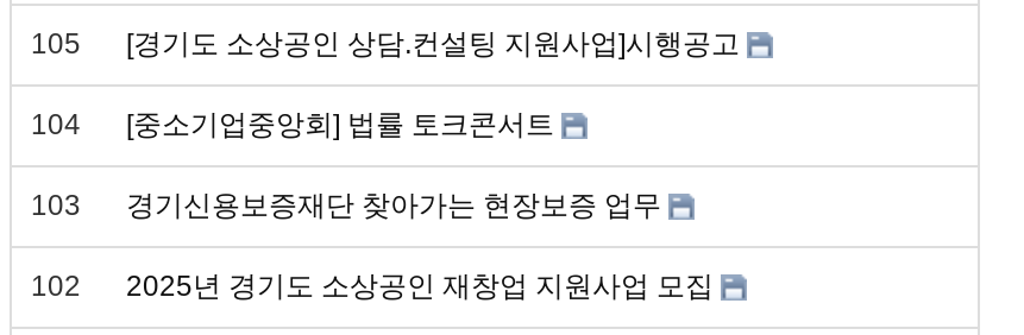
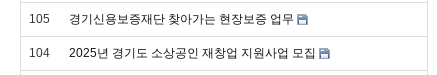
- [경기도 소상공인 상담.컨설팅 지원사업]시행공고
- 104
- [중소기업중앙회] 법률 토크콘서트
- 103

- 102 2025년 경기도 소상공인 재창업 지원사업 모집
+ 104 2025년 경기도 소상공인 재창업 지원사업 모집
